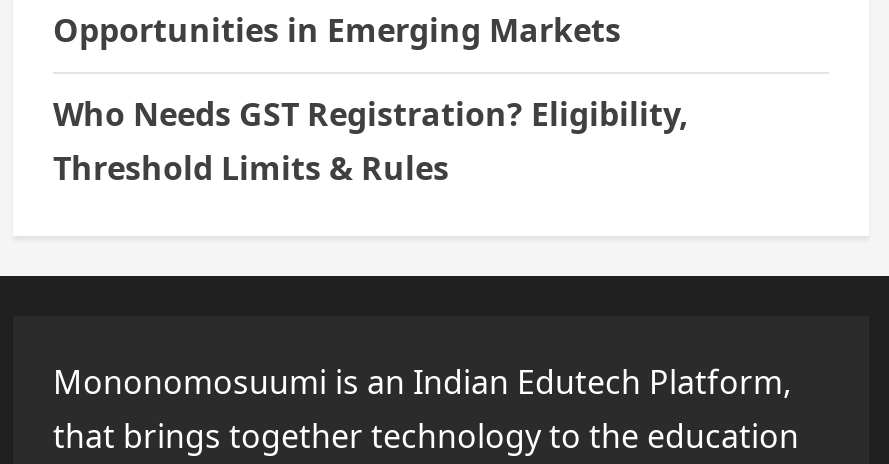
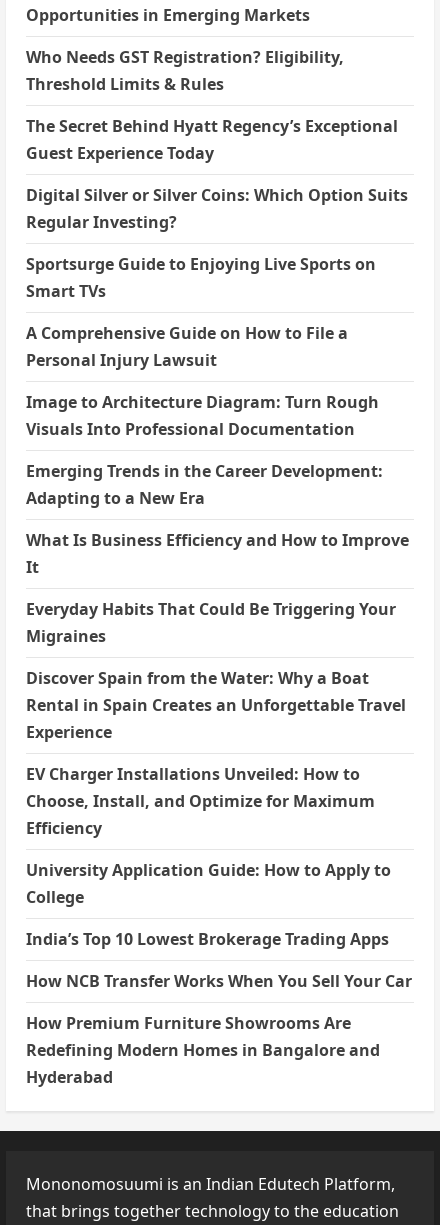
+ The Secret Behind Hyatt Regency’s Exceptional
+ Guest Experience Today
+ Digital Silver or Silver Coins: Which Option Suits
+ Regular Investing?
+ Sportsurge Guide to Enjoying Live Sports on
+ Smart TVs
+ A Comprehensive Guide on How to File a
+ Personal Injury Lawsuit
+ Image to Architecture Diagram: Turn Rough
+ Visuals Into Professional Documentation
+ Emerging Trends in the Career Development:
+ Adapting to a New Era
+ What Is Business Efficiency and How to Improve
+ It
+ Everyday Habits That Could Be Triggering Your
+ Migraines
+ Discover Spain from the Water: Why a Boat
+ Rental in Spain Creates an Unforgettable Travel
+ Experience
+ EV Charger Installations Unveiled: How to
+ Choose, Install, and Optimize for Maximum
+ Efficiency
+ University Application Guide: How to Apply to
+ College
+ India’s Top 10 Lowest Brokerage Trading Apps
+ How NCB Transfer Works When You Sell Your Car
+ How Premium Furniture Showrooms Are
+ Redefining Modern Homes in Bangalore and
+ Hyderabad
